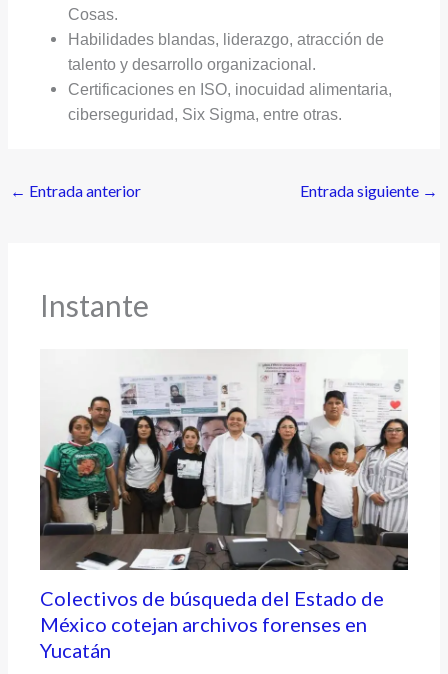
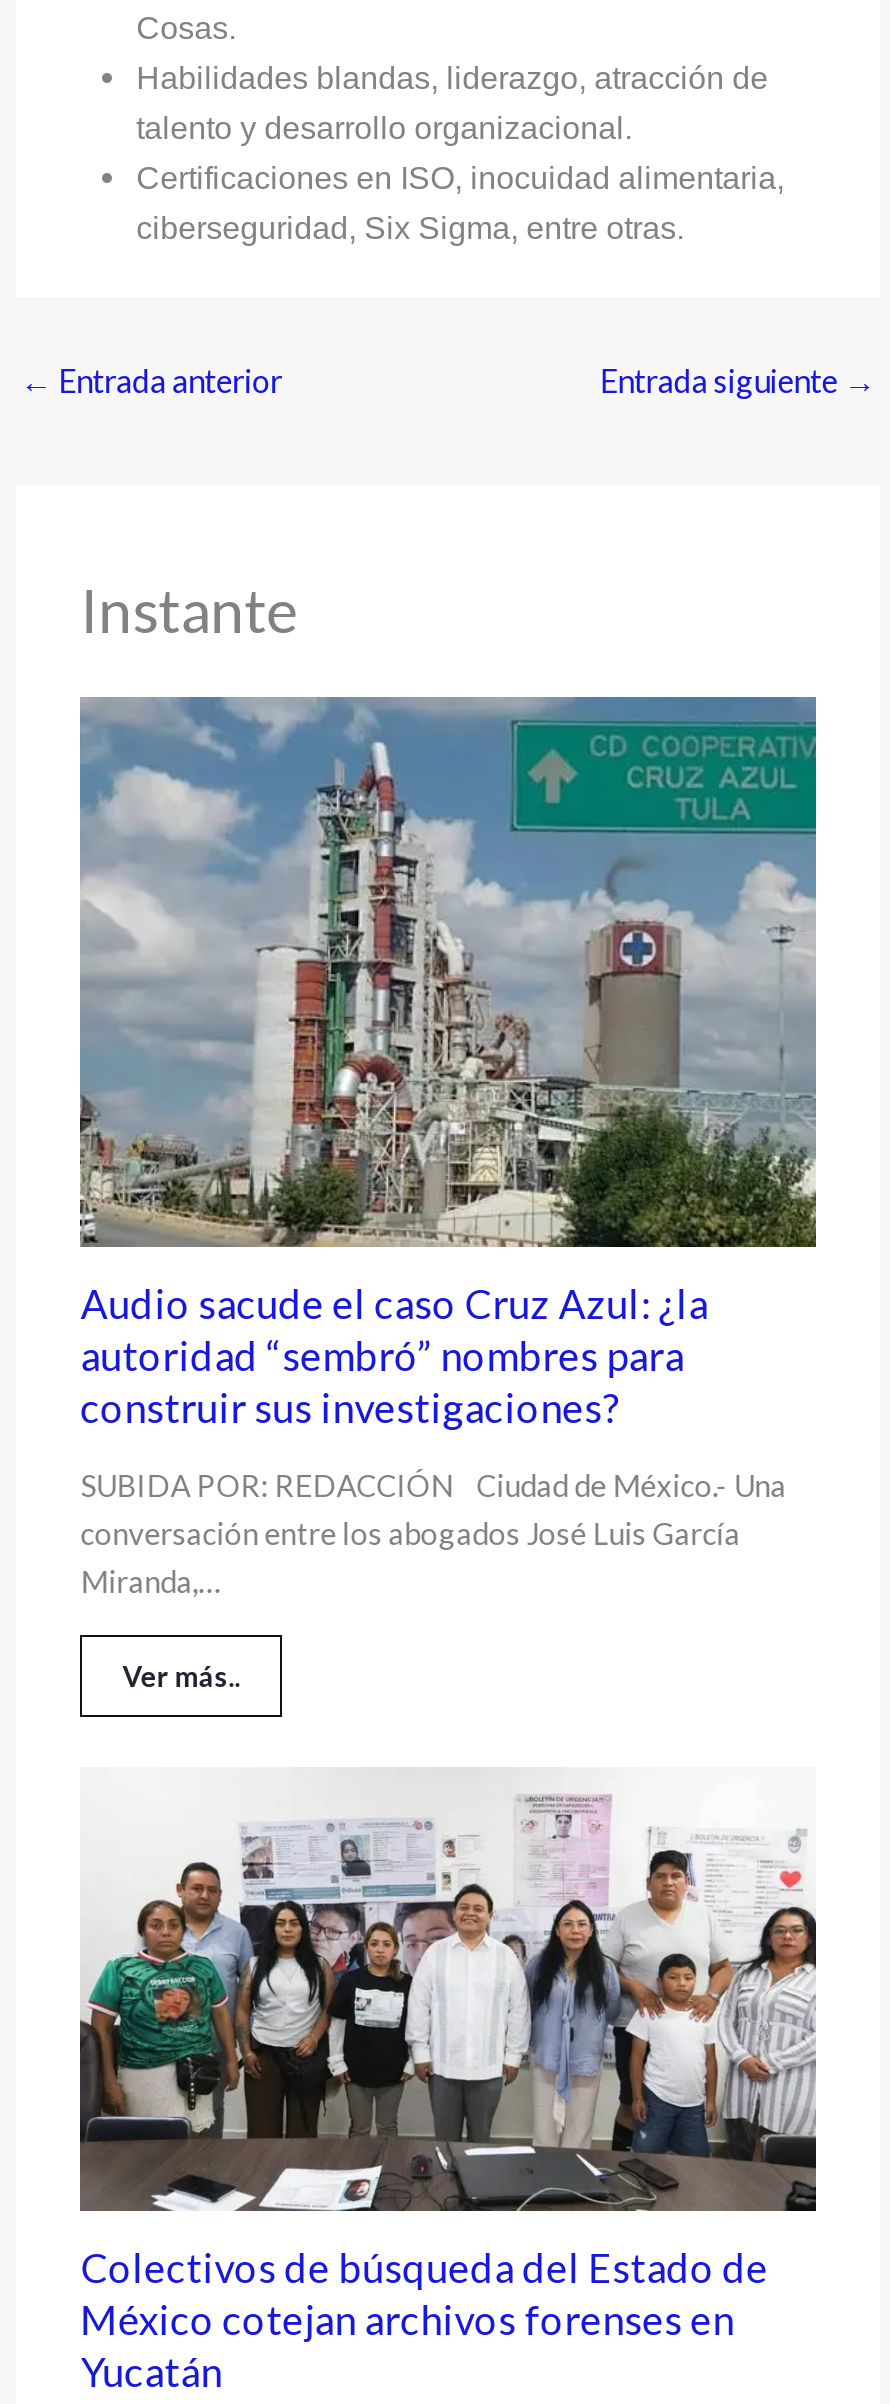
+ [image]
+ Audio sacude el caso Cruz Azul: ¿la
+ autoridad “sembró” nombres para
+ construir sus investigaciones?
+ SUBIDA POR: REDACCIÓN Ciudad de México.- Una
+ conversación entre los abogados José Luis García
+ Miranda,…
+ Ver más..
